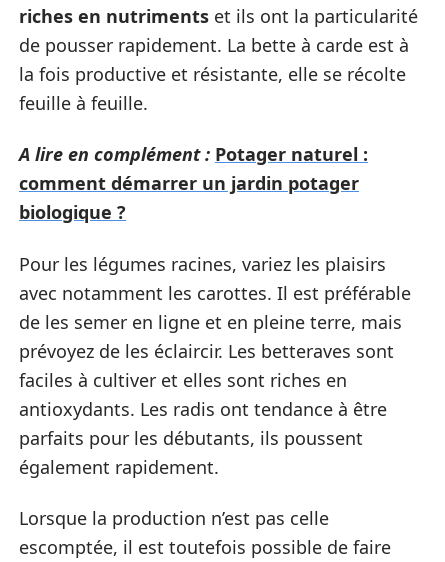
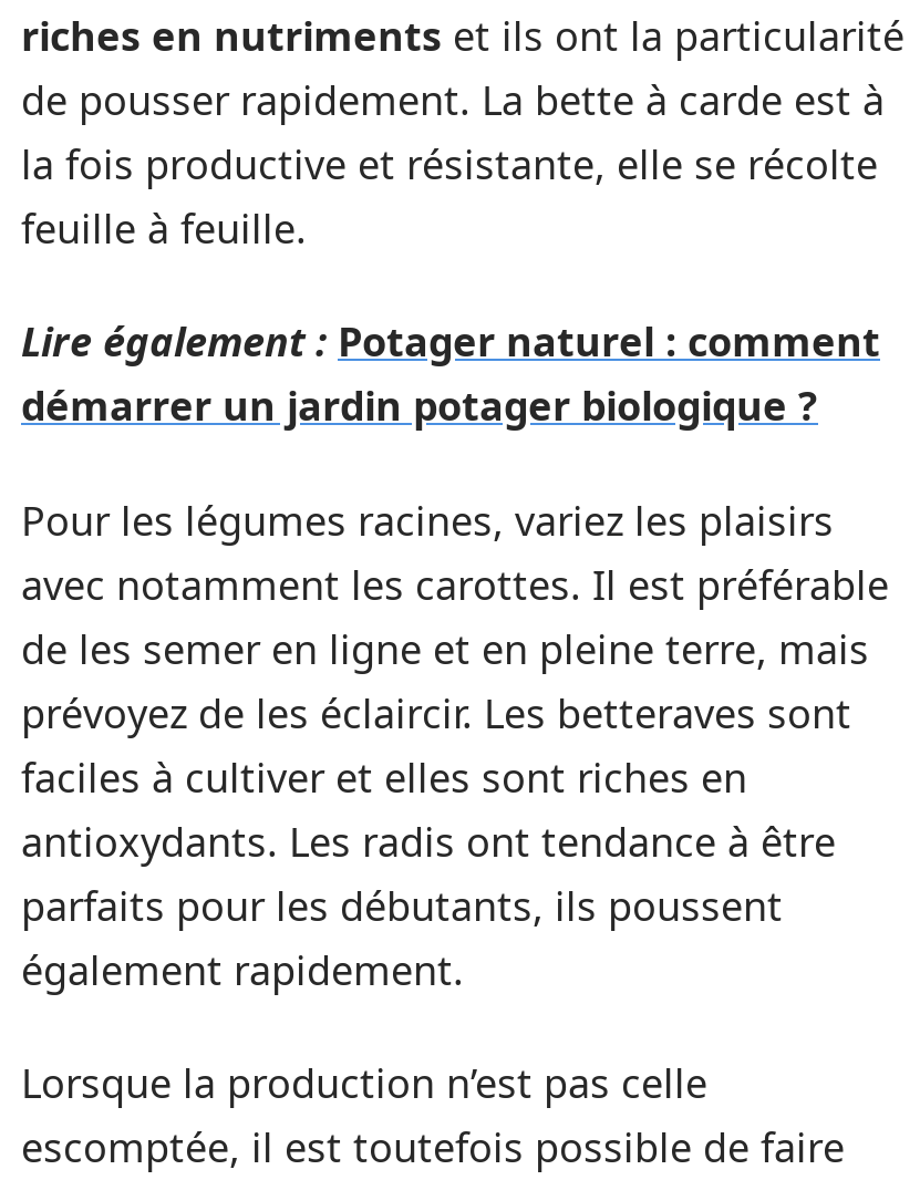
- A lire en complément : Potager naturel :
- comment démarrer un jardin potager
- biologique ?
+ Lire également : Potager naturel : comment
+ démarrer un jardin potager biologique ?
